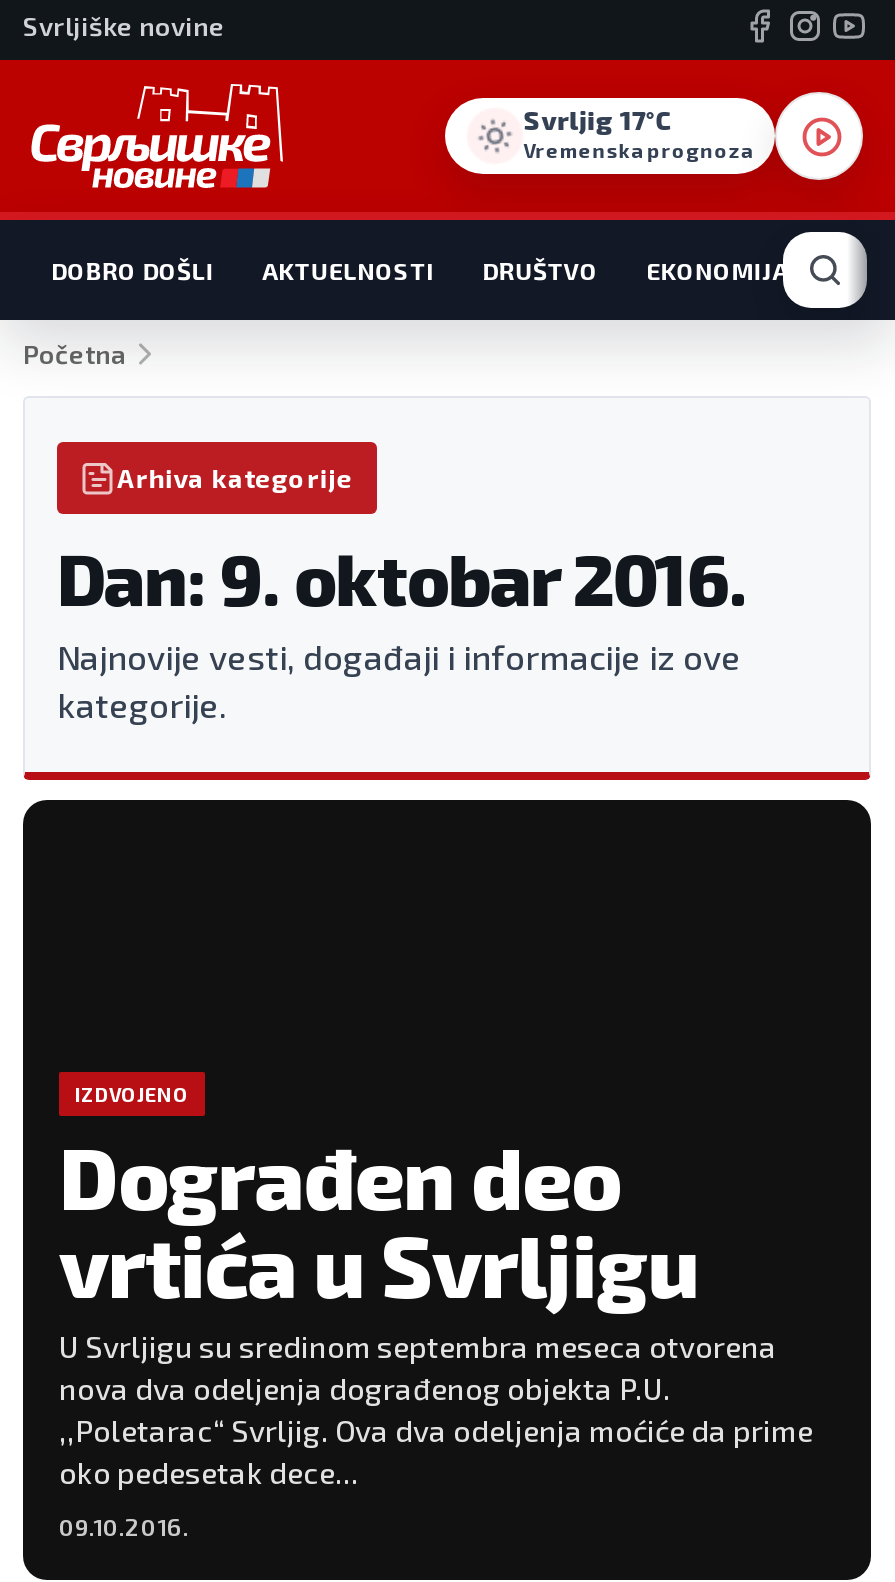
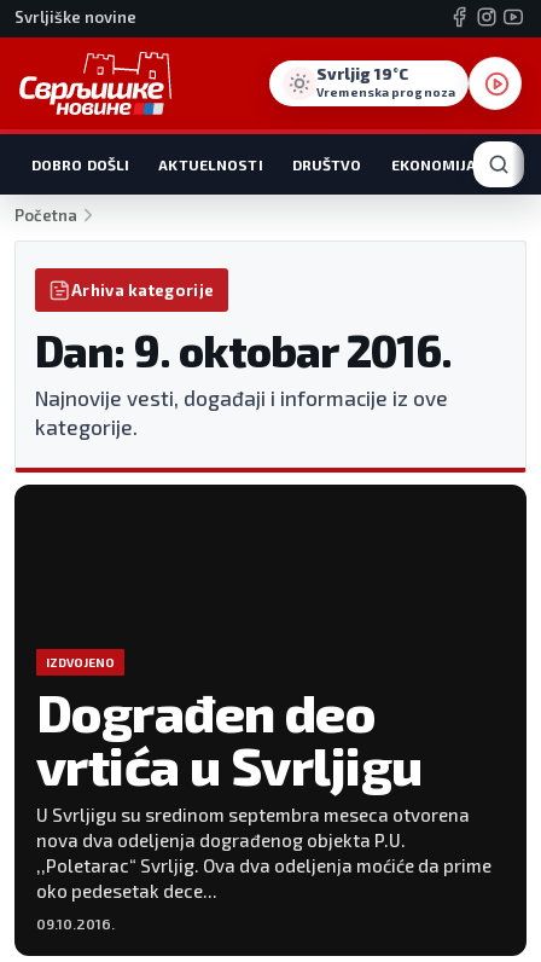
- Svrljig 17°C
+ Svrljig 19°C
